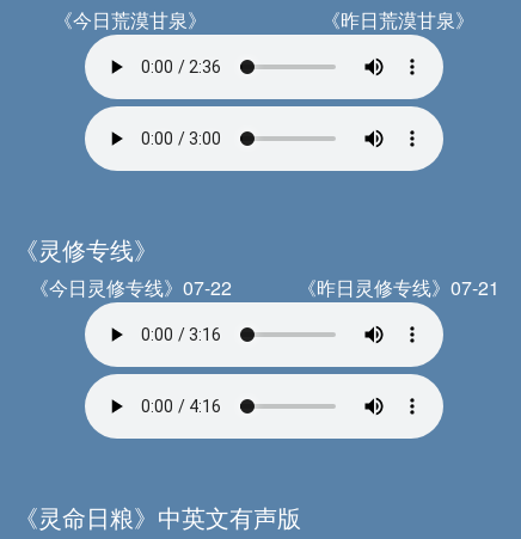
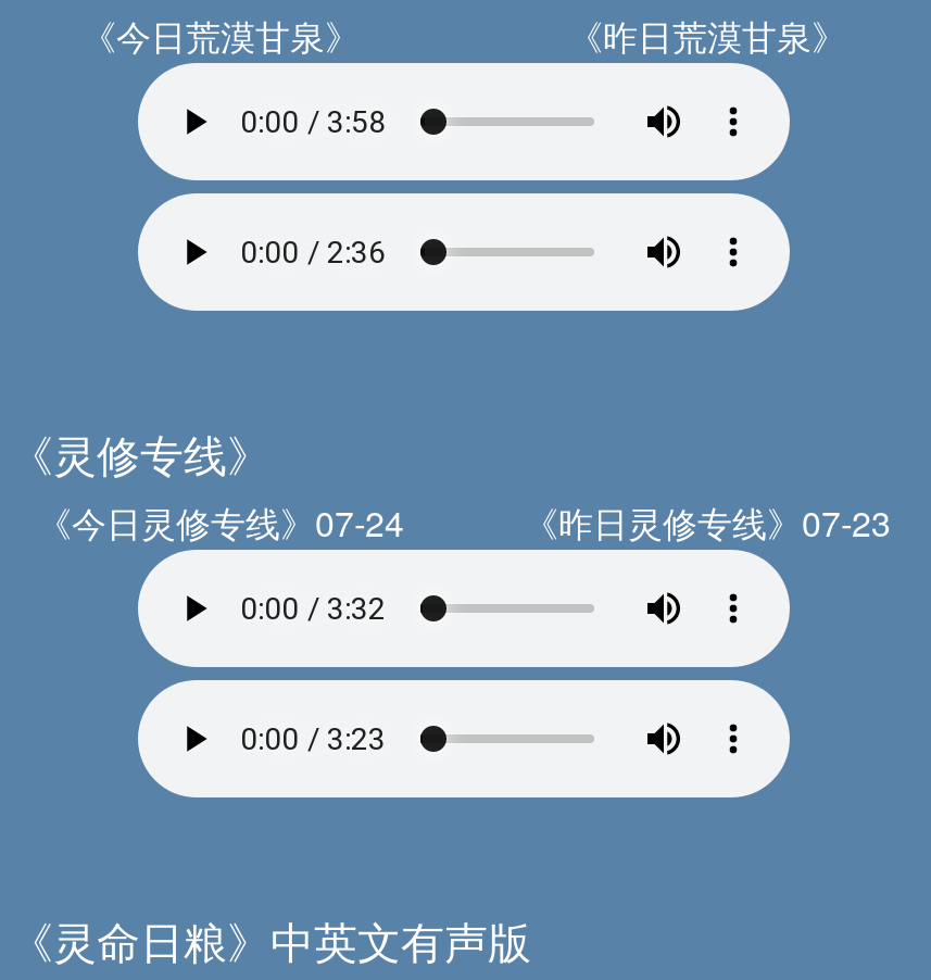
- 《今日灵修专线》07-22
+ 《今日灵修专线》07-24

- 《昨日灵修专线》07-21
+ 《昨日灵修专线》07-23
